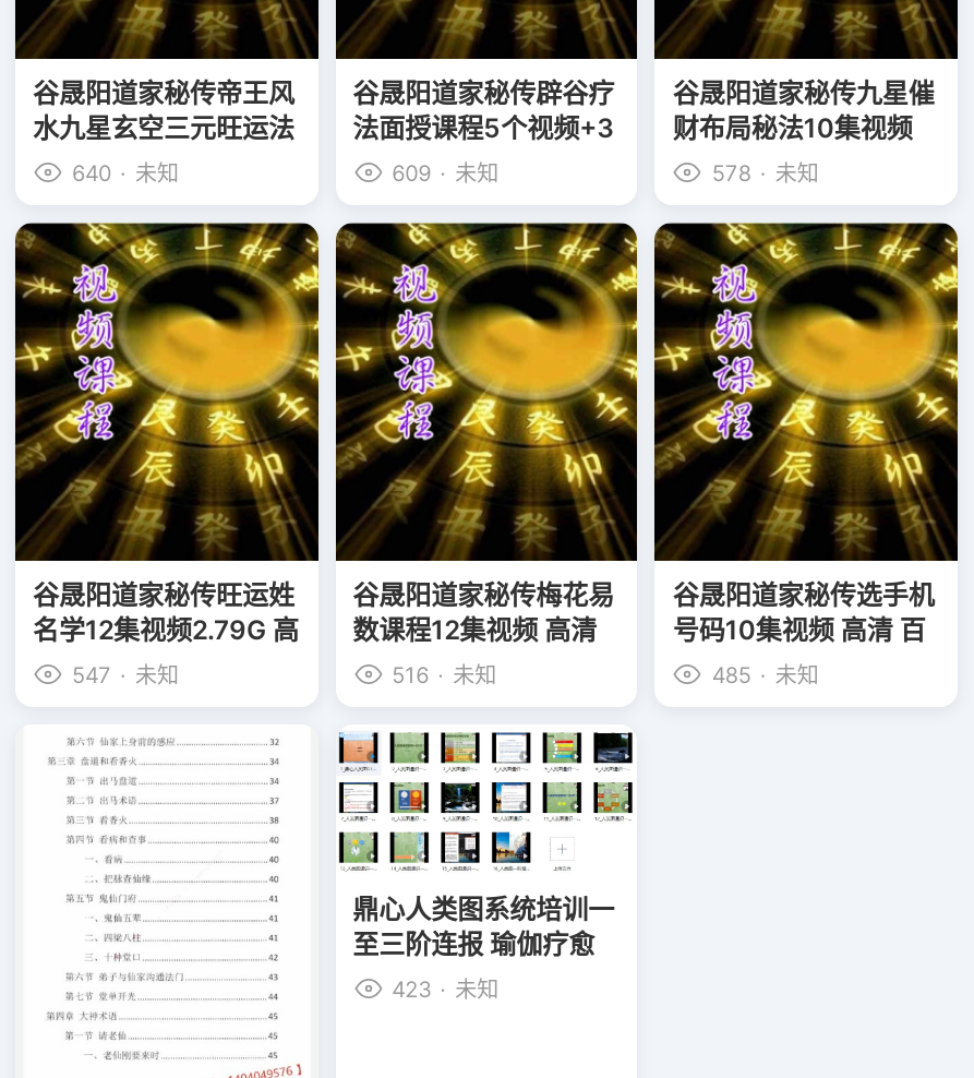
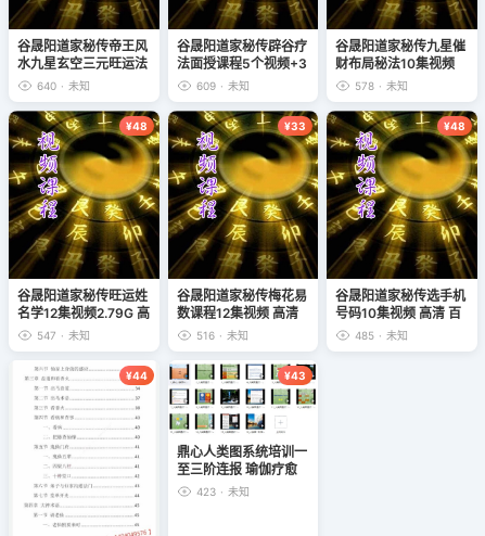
+ ¥48

+ ¥33

+ ¥48

+ ¥44

+ ¥43
